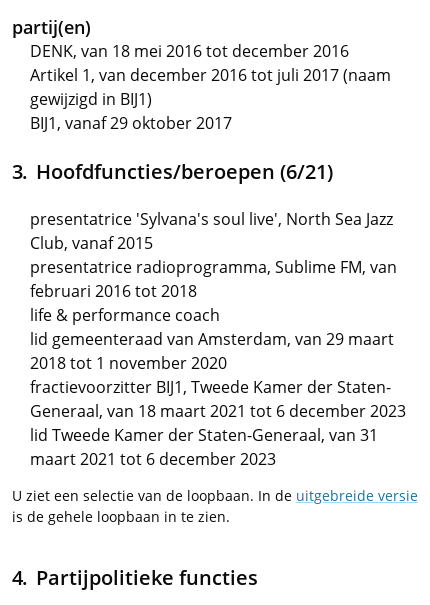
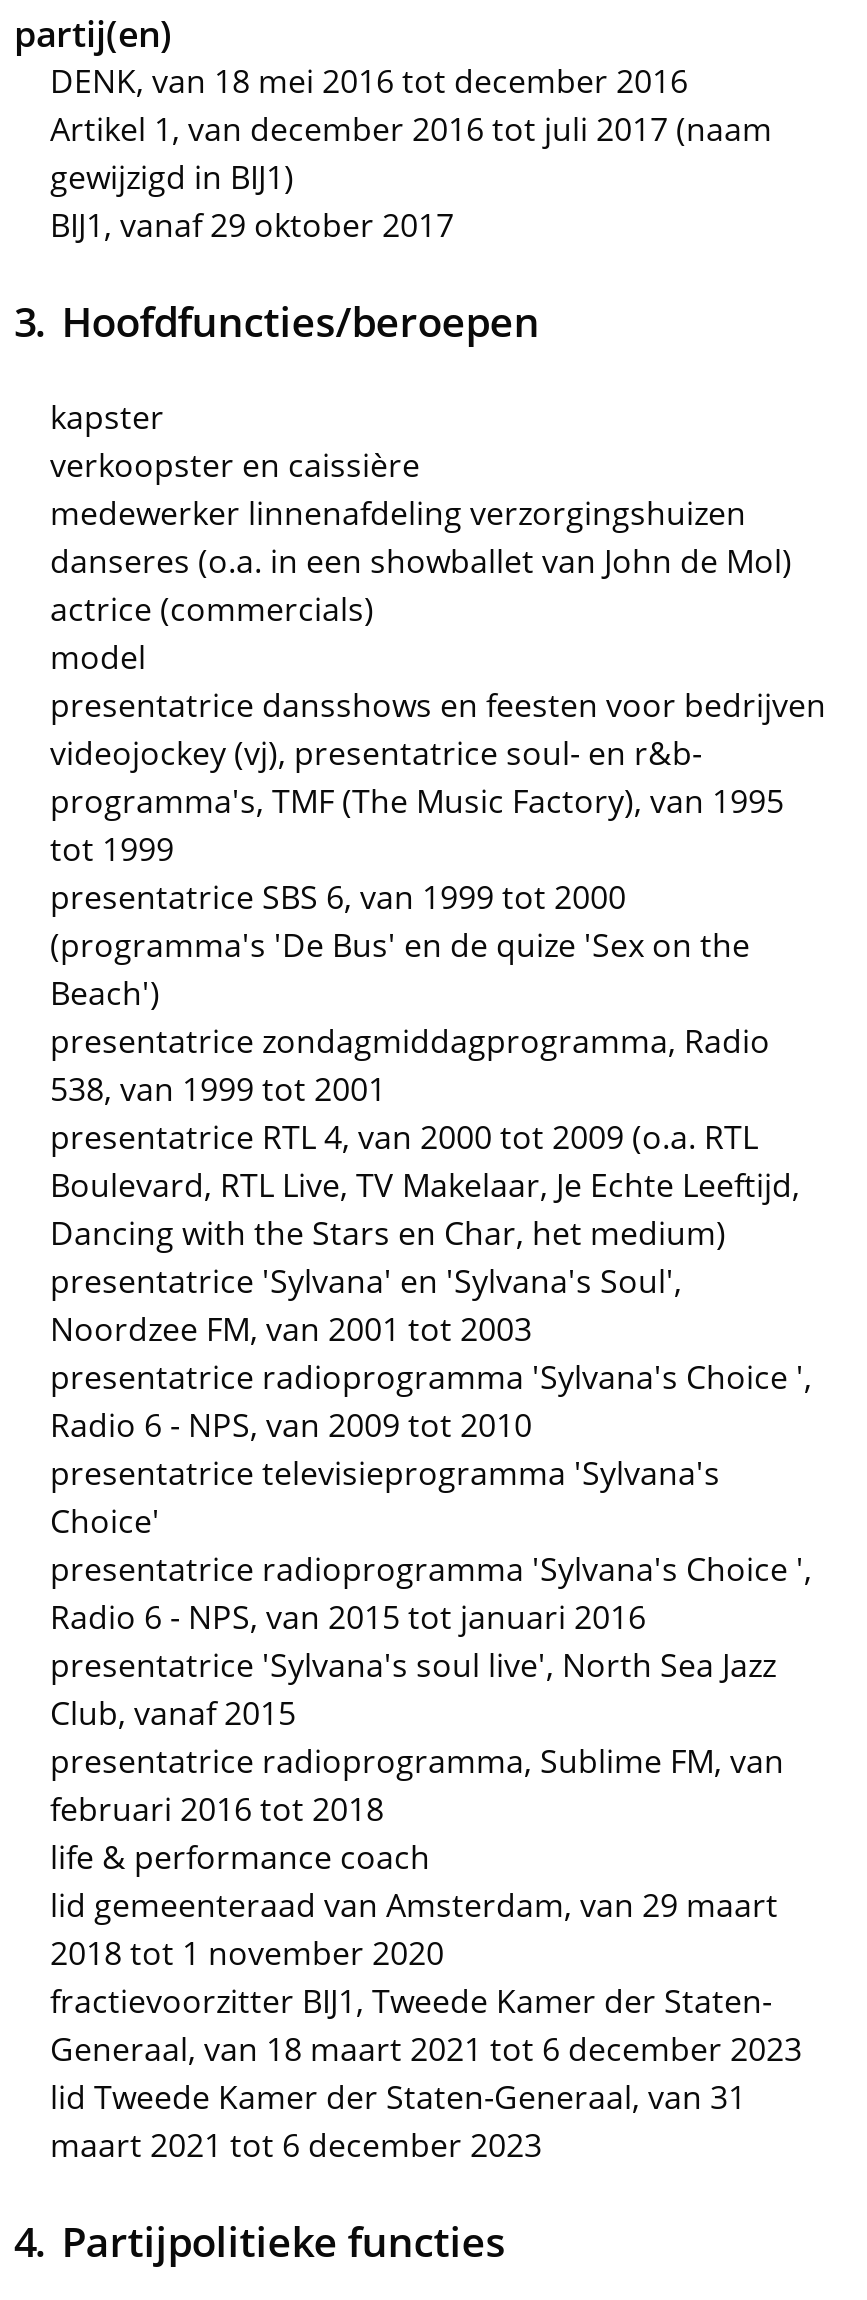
- Hoofdfuncties/beroepen (6/21)
+ Hoofdfuncties/beroepen
+ kapster
+ verkoopster en caissière
+ medewerker linnenafdeling verzorgingshuizen
+ danseres (o.a. in een showballet van John de Mol)
+ actrice (commercials)
+ model
+ presentatrice dansshows en feesten voor bedrijven
+ videojockey (vj), presentatrice soul- en r&b-
+ programma's, TMF (The Music Factory), van 1995
+ tot 1999
+ presentatrice SBS 6, van 1999 tot 2000
+ (programma's 'De Bus' en de quize 'Sex on the
+ Beach')
+ presentatrice zondagmiddagprogramma, Radio
+ 538, van 1999 tot 2001
+ presentatrice RTL 4, van 2000 tot 2009 (o.a. RTL
+ Boulevard, RTL Live, TV Makelaar, Je Echte Leeftijd,
+ Dancing with the Stars en Char, het medium)
+ presentatrice 'Sylvana' en 'Sylvana's Soul',
+ Noordzee FM, van 2001 tot 2003
+ presentatrice radioprogramma 'Sylvana's Choice ',
+ Radio 6 - NPS, van 2009 tot 2010
+ presentatrice televisieprogramma 'Sylvana's
+ Choice'
+ presentatrice radioprogramma 'Sylvana's Choice ',
+ Radio 6 - NPS, van 2015 tot januari 2016

moved down: presentatrice 'Sylvana's soul live', North Sea Jazz | Club, vanaf 2015 | presentatrice radioprogramma, Sublime FM, van | ... | lid Tweede Kamer der Staten-Generaal, van 31 | maart 2021 tot 6 december 2023

- U ziet een selectie van de loopbaan. In de uitgebreide versie
- is de gehele loopbaan in te zien.
